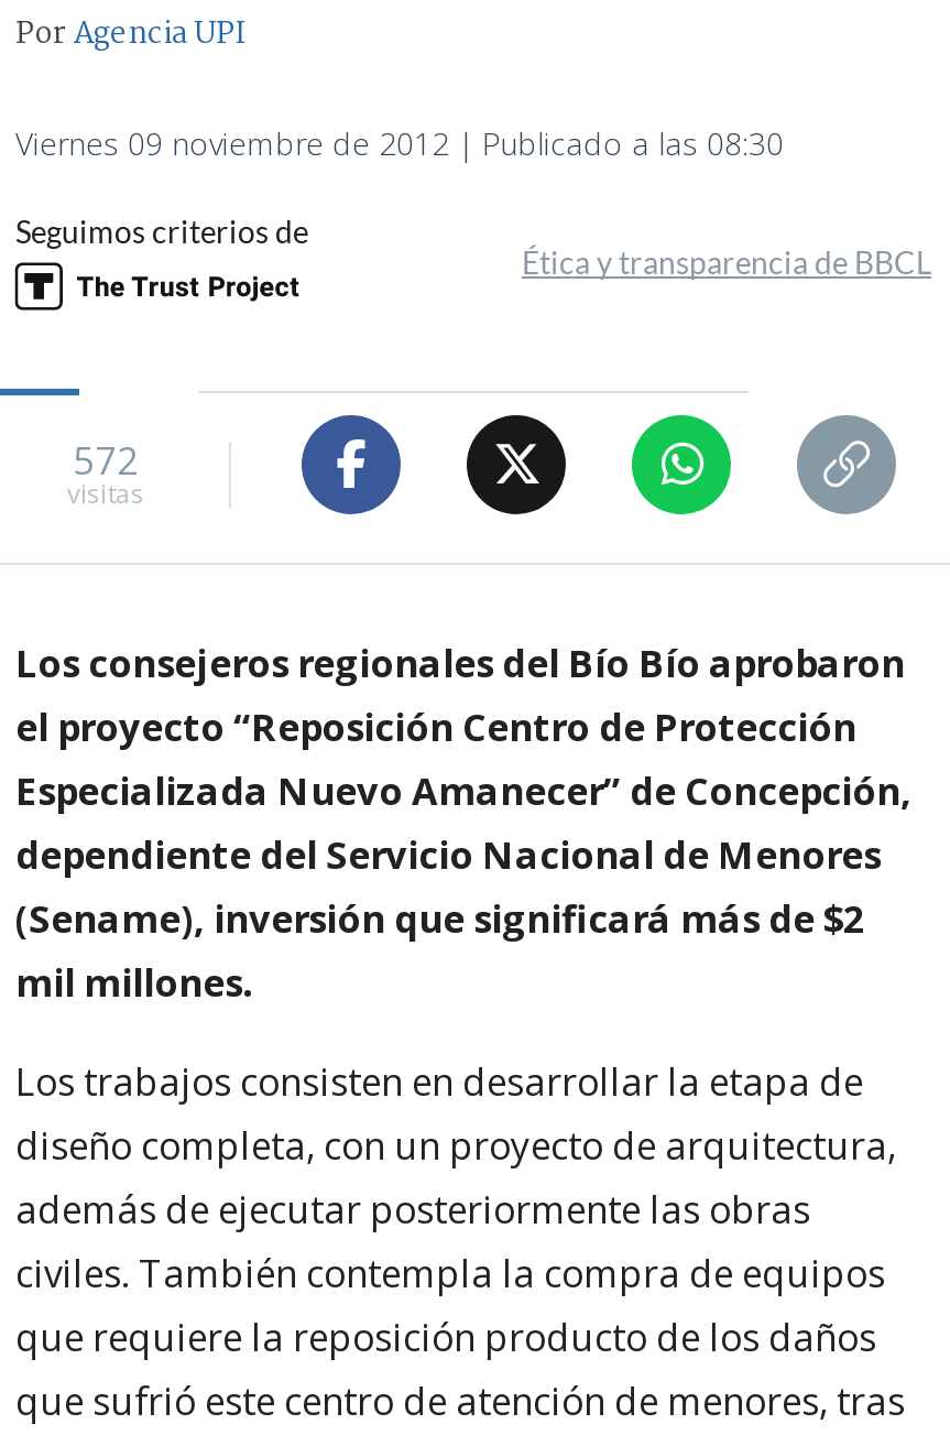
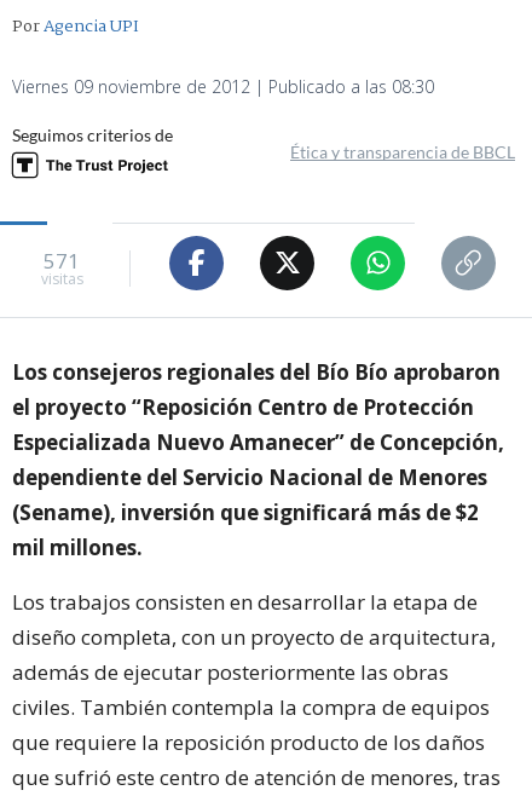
- 572
+ 571
